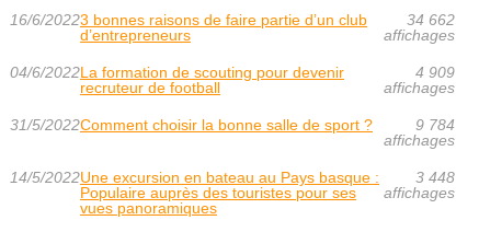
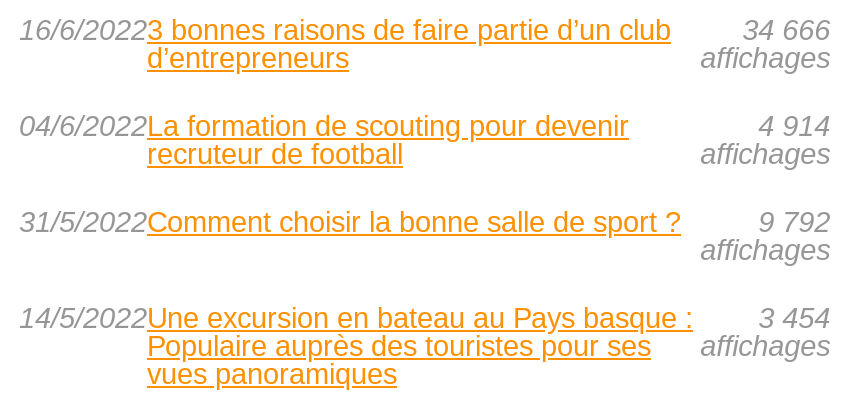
- 34 662
+ 34 666

- 4 909
+ 4 914

- 9 784
+ 9 792

- 3 448
+ 3 454
